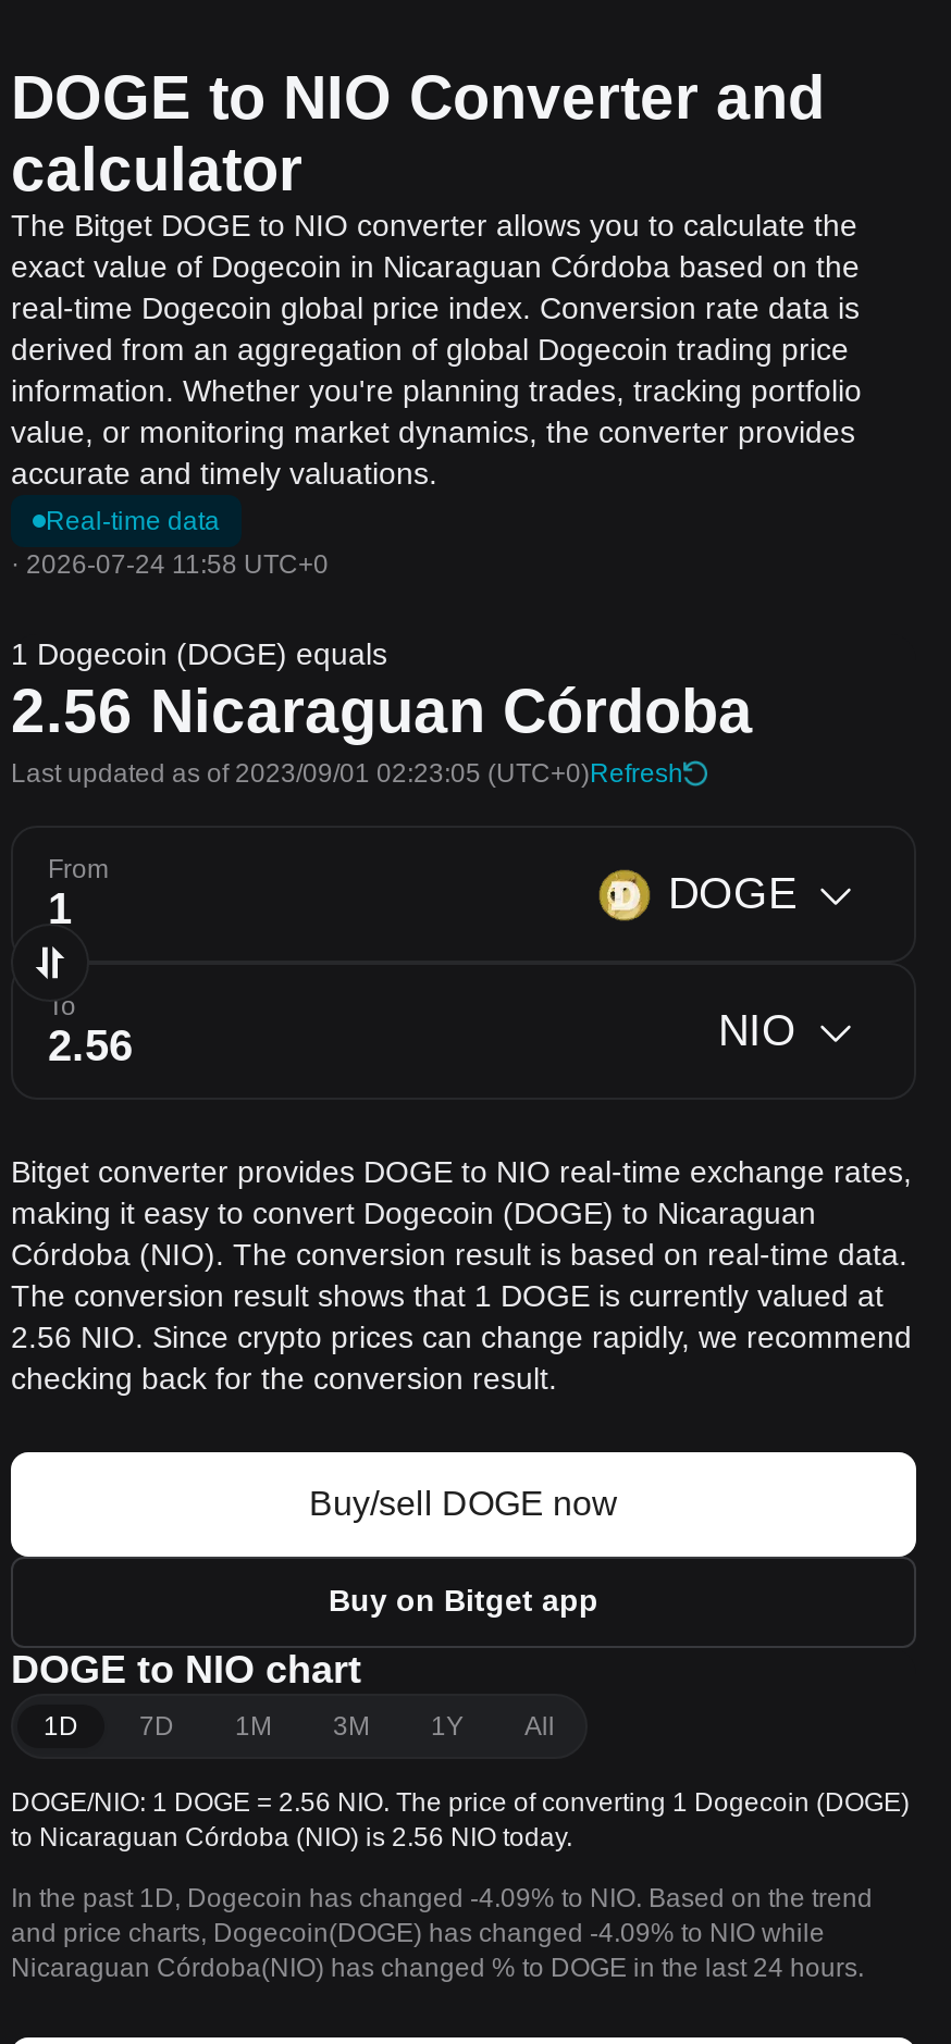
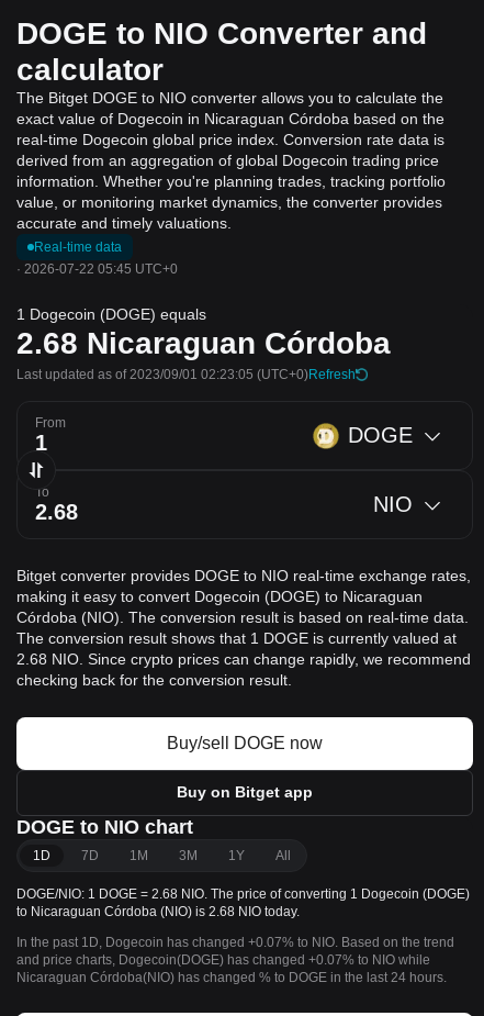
- · 2026-07-24 11:58 UTC+0
+ · 2026-07-22 05:45 UTC+0

- 2.56 Nicaraguan Córdoba
+ 2.68 Nicaraguan Córdoba

- 2.56 NIO. Since crypto prices can change rapidly, we recommend
+ 2.68 NIO. Since crypto prices can change rapidly, we recommend

- DOGE/NIO: 1 DOGE = 2.56 NIO. The price of converting 1 Dogecoin (DOGE)
+ DOGE/NIO: 1 DOGE = 2.68 NIO. The price of converting 1 Dogecoin (DOGE)

- to Nicaraguan Córdoba (NIO) is 2.56 NIO today.
+ to Nicaraguan Córdoba (NIO) is 2.68 NIO today.

- In the past 1D, Dogecoin has changed -4.09% to NIO. Based on the trend
+ In the past 1D, Dogecoin has changed +0.07% to NIO. Based on the trend

- and price charts, Dogecoin(DOGE) has changed -4.09% to NIO while
+ and price charts, Dogecoin(DOGE) has changed +0.07% to NIO while
